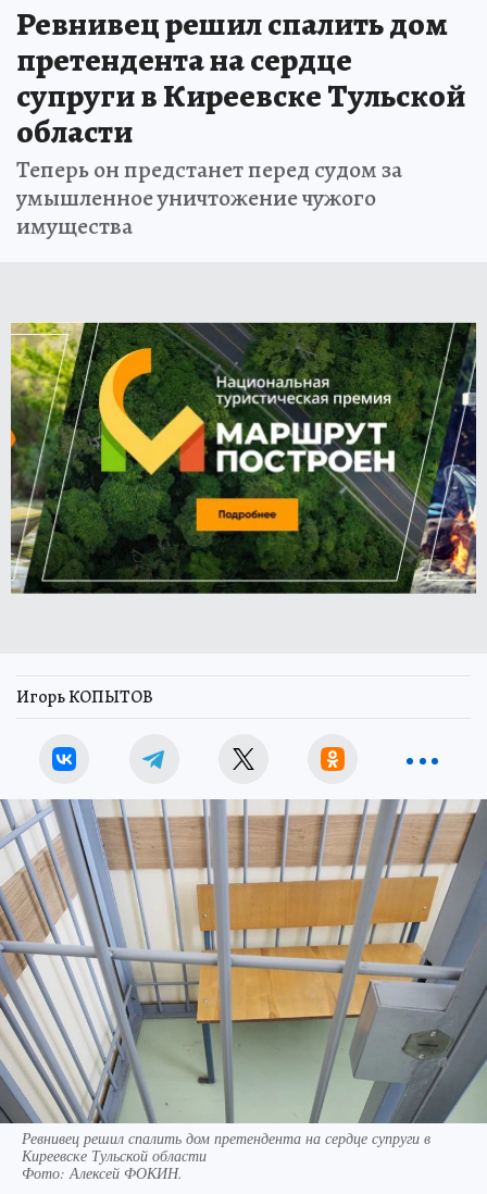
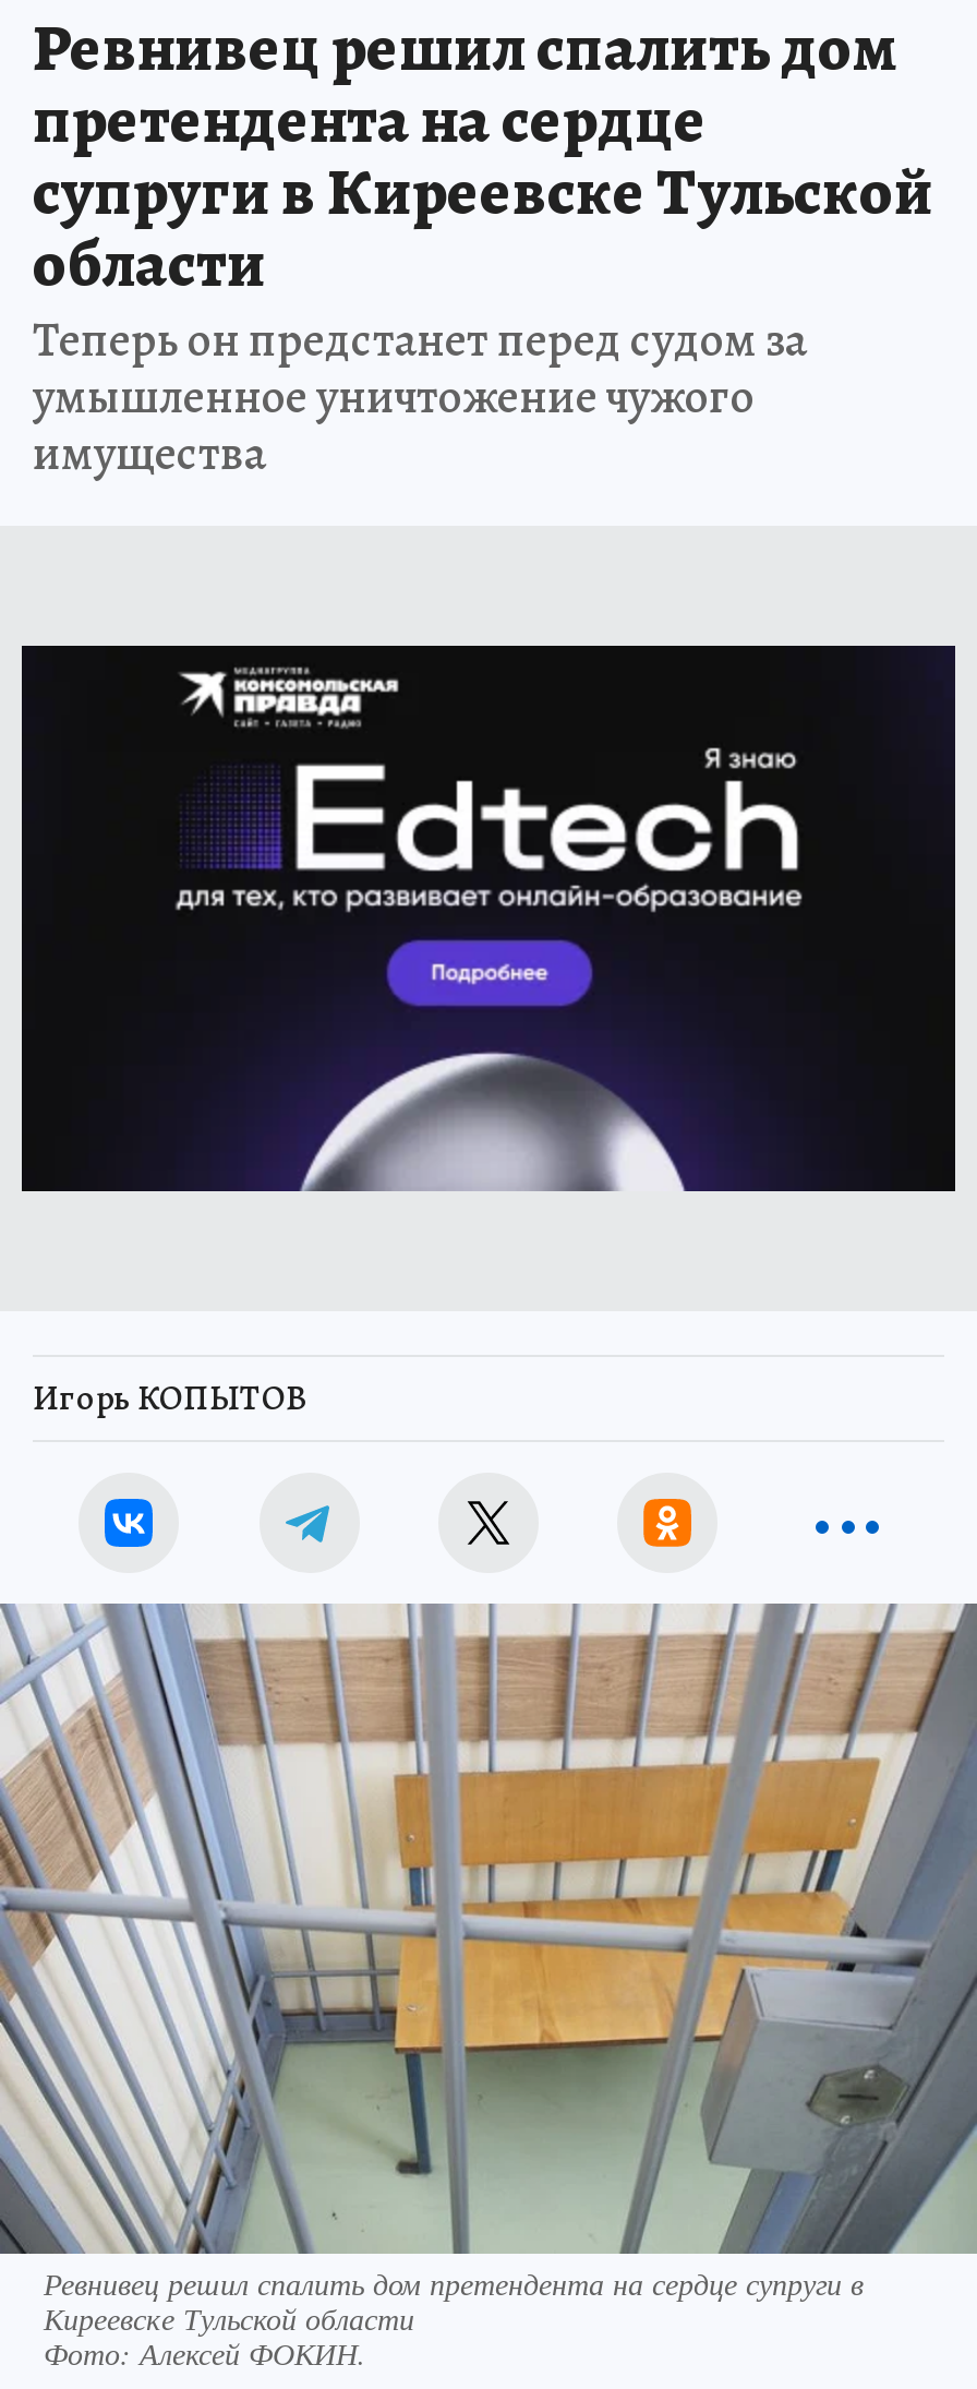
- [image]
+ [image]
